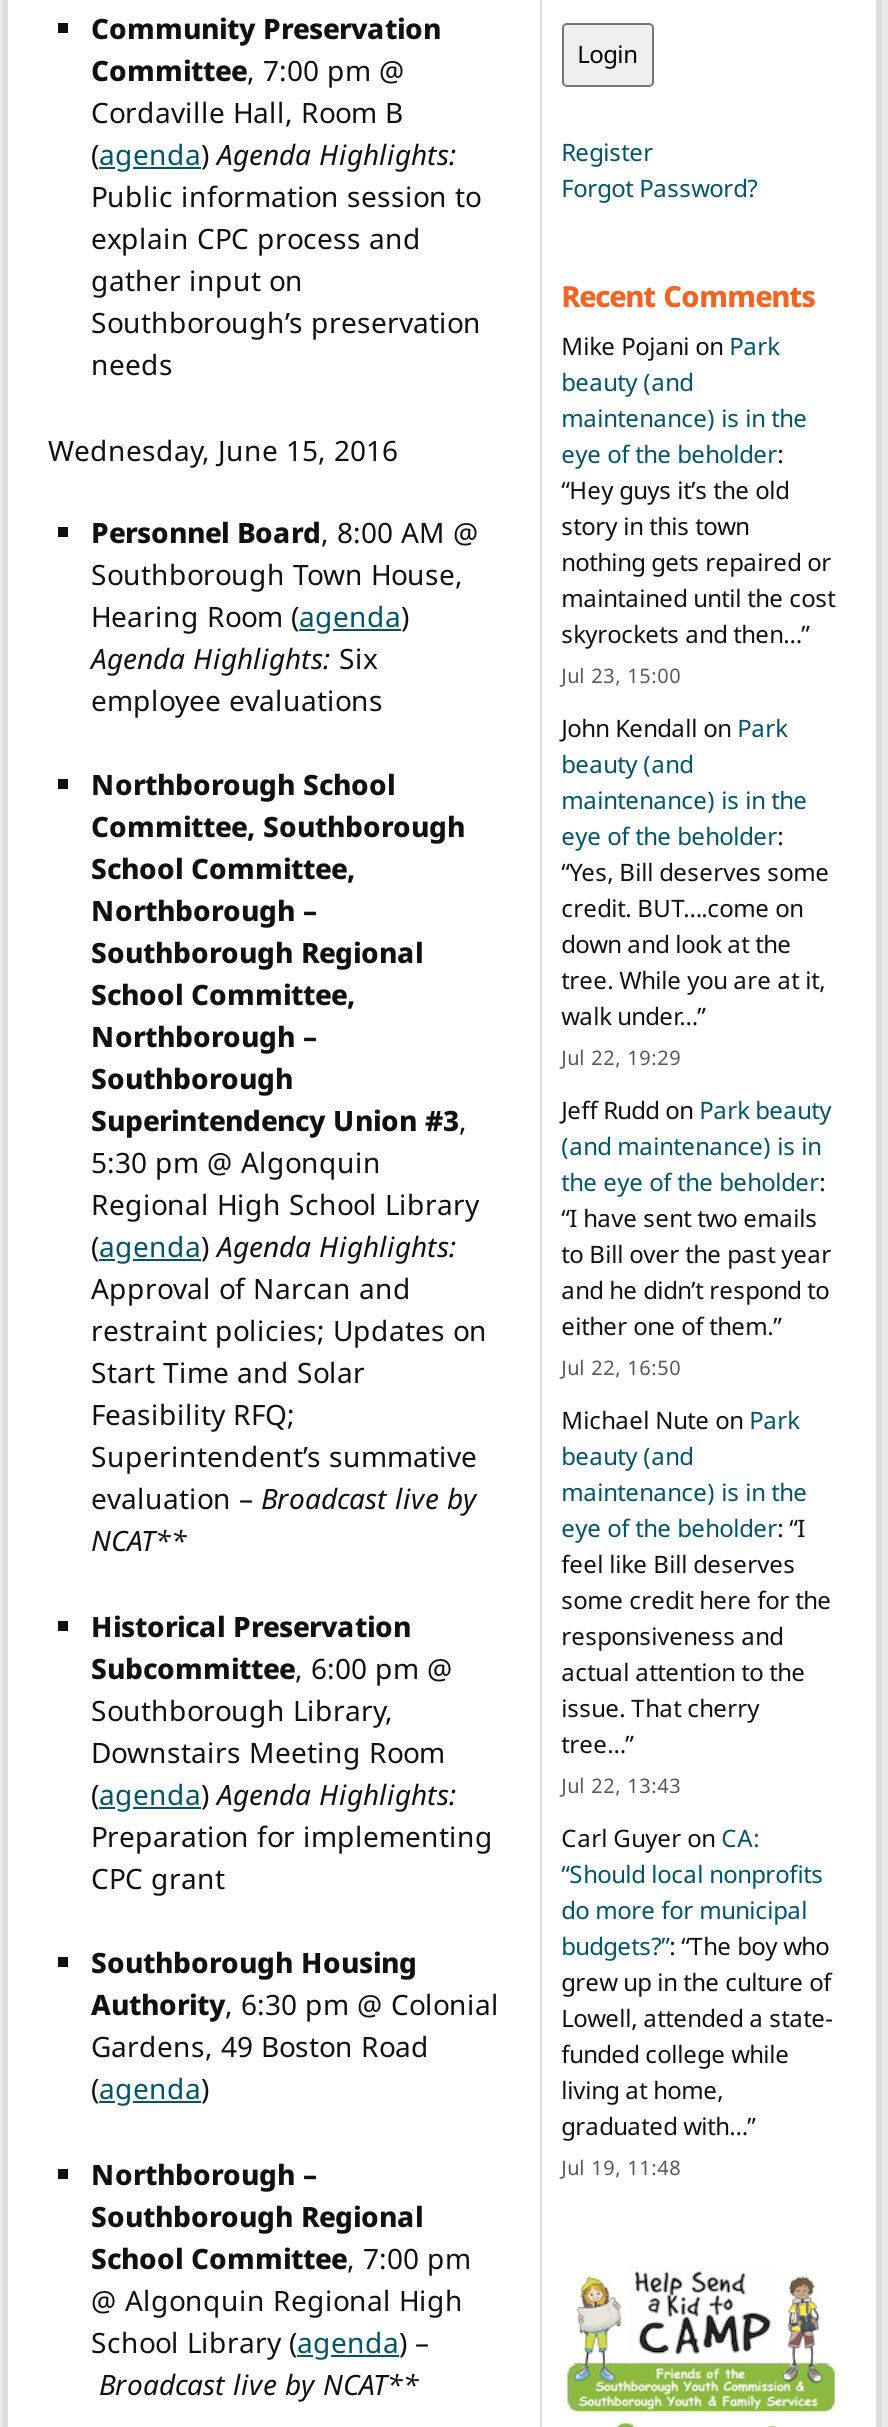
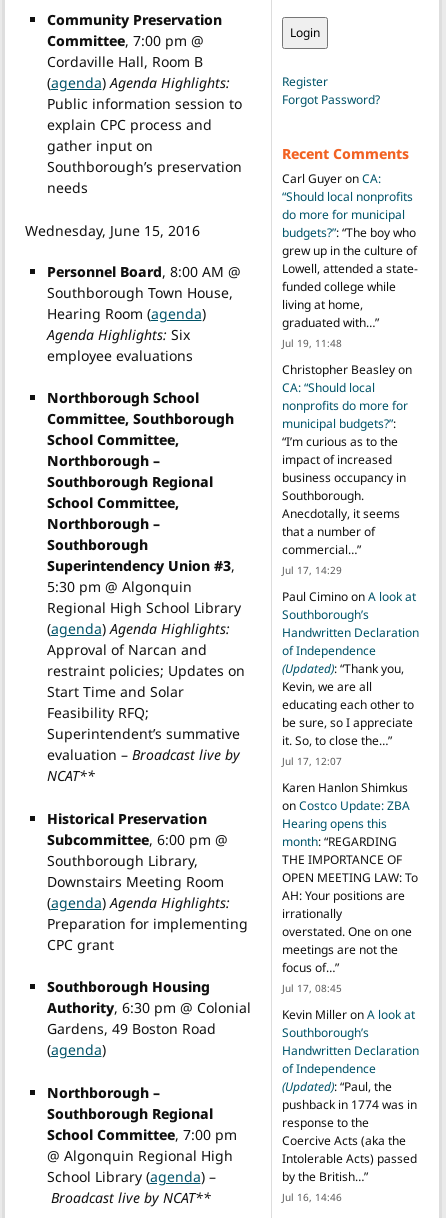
- Mike Pojani on Park
- beauty (and
- maintenance) is in the
- eye of the beholder:
- “Hey guys it’s the old
- story in this town
- nothing gets repaired or
- maintained until the cost
- skyrockets and then…”
- Jul 23, 15:00
- John Kendall on Park
- beauty (and
- maintenance) is in the
- eye of the beholder:
- “Yes, Bill deserves some
- credit. BUT….come on
- down and look at the
- tree. While you are at it,
- walk under…”
- Jul 22, 19:29
- Jeff Rudd on Park beauty
- (and maintenance) is in
- the eye of the beholder:
- “I have sent two emails
- to Bill over the past year
- and he didn’t respond to
- either one of them.”
- Jul 22, 16:50
- Michael Nute on Park
- beauty (and
- maintenance) is in the
- eye of the beholder: “I
- feel like Bill deserves
- some credit here for the
- responsiveness and
- actual attention to the
- issue. That cherry
- tree…”
- Jul 22, 13:43

+ Christopher Beasley on
+ CA: “Should local
+ nonprofits do more for
+ municipal budgets?”:
+ “I’m curious as to the
+ impact of increased
+ business occupancy in
+ Southborough.
+ Anecdotally, it seems
+ that a number of
+ commercial…”
+ Jul 17, 14:29
+ Paul Cimino on A look at
+ Southborough’s
+ Handwritten Declaration
+ of Independence
+ (Updated): “Thank you,
+ Kevin, we are all
+ educating each other to
+ be sure, so I appreciate
+ it. So, to close the…”
+ Jul 17, 12:07
+ Karen Hanlon Shimkus
+ on Costco Update: ZBA
+ Hearing opens this
+ month: “REGARDING
+ THE IMPORTANCE OF
+ OPEN MEETING LAW: To
+ AH: Your positions are
+ irrationally
+ overstated. One on one
+ meetings are not the
+ focus of…”
+ Jul 17, 08:45
+ Kevin Miller on A look at
+ Southborough’s
+ Handwritten Declaration
+ of Independence
+ (Updated): “Paul, the
+ pushback in 1774 was in
+ response to the
+ Coercive Acts (aka the
+ Intolerable Acts) passed
+ by the British…”
+ Jul 16, 14:46

moved up: Carl Guyer on CA: | “Should local nonprofits | do more for municipal | ... | graduated with…” | Jul 19, 11:48

- [image]
